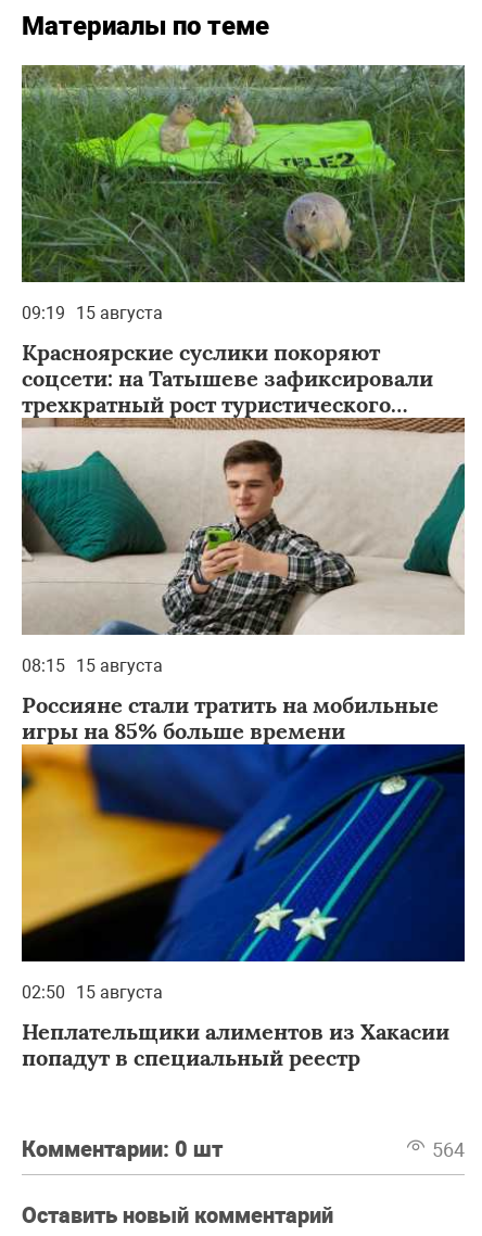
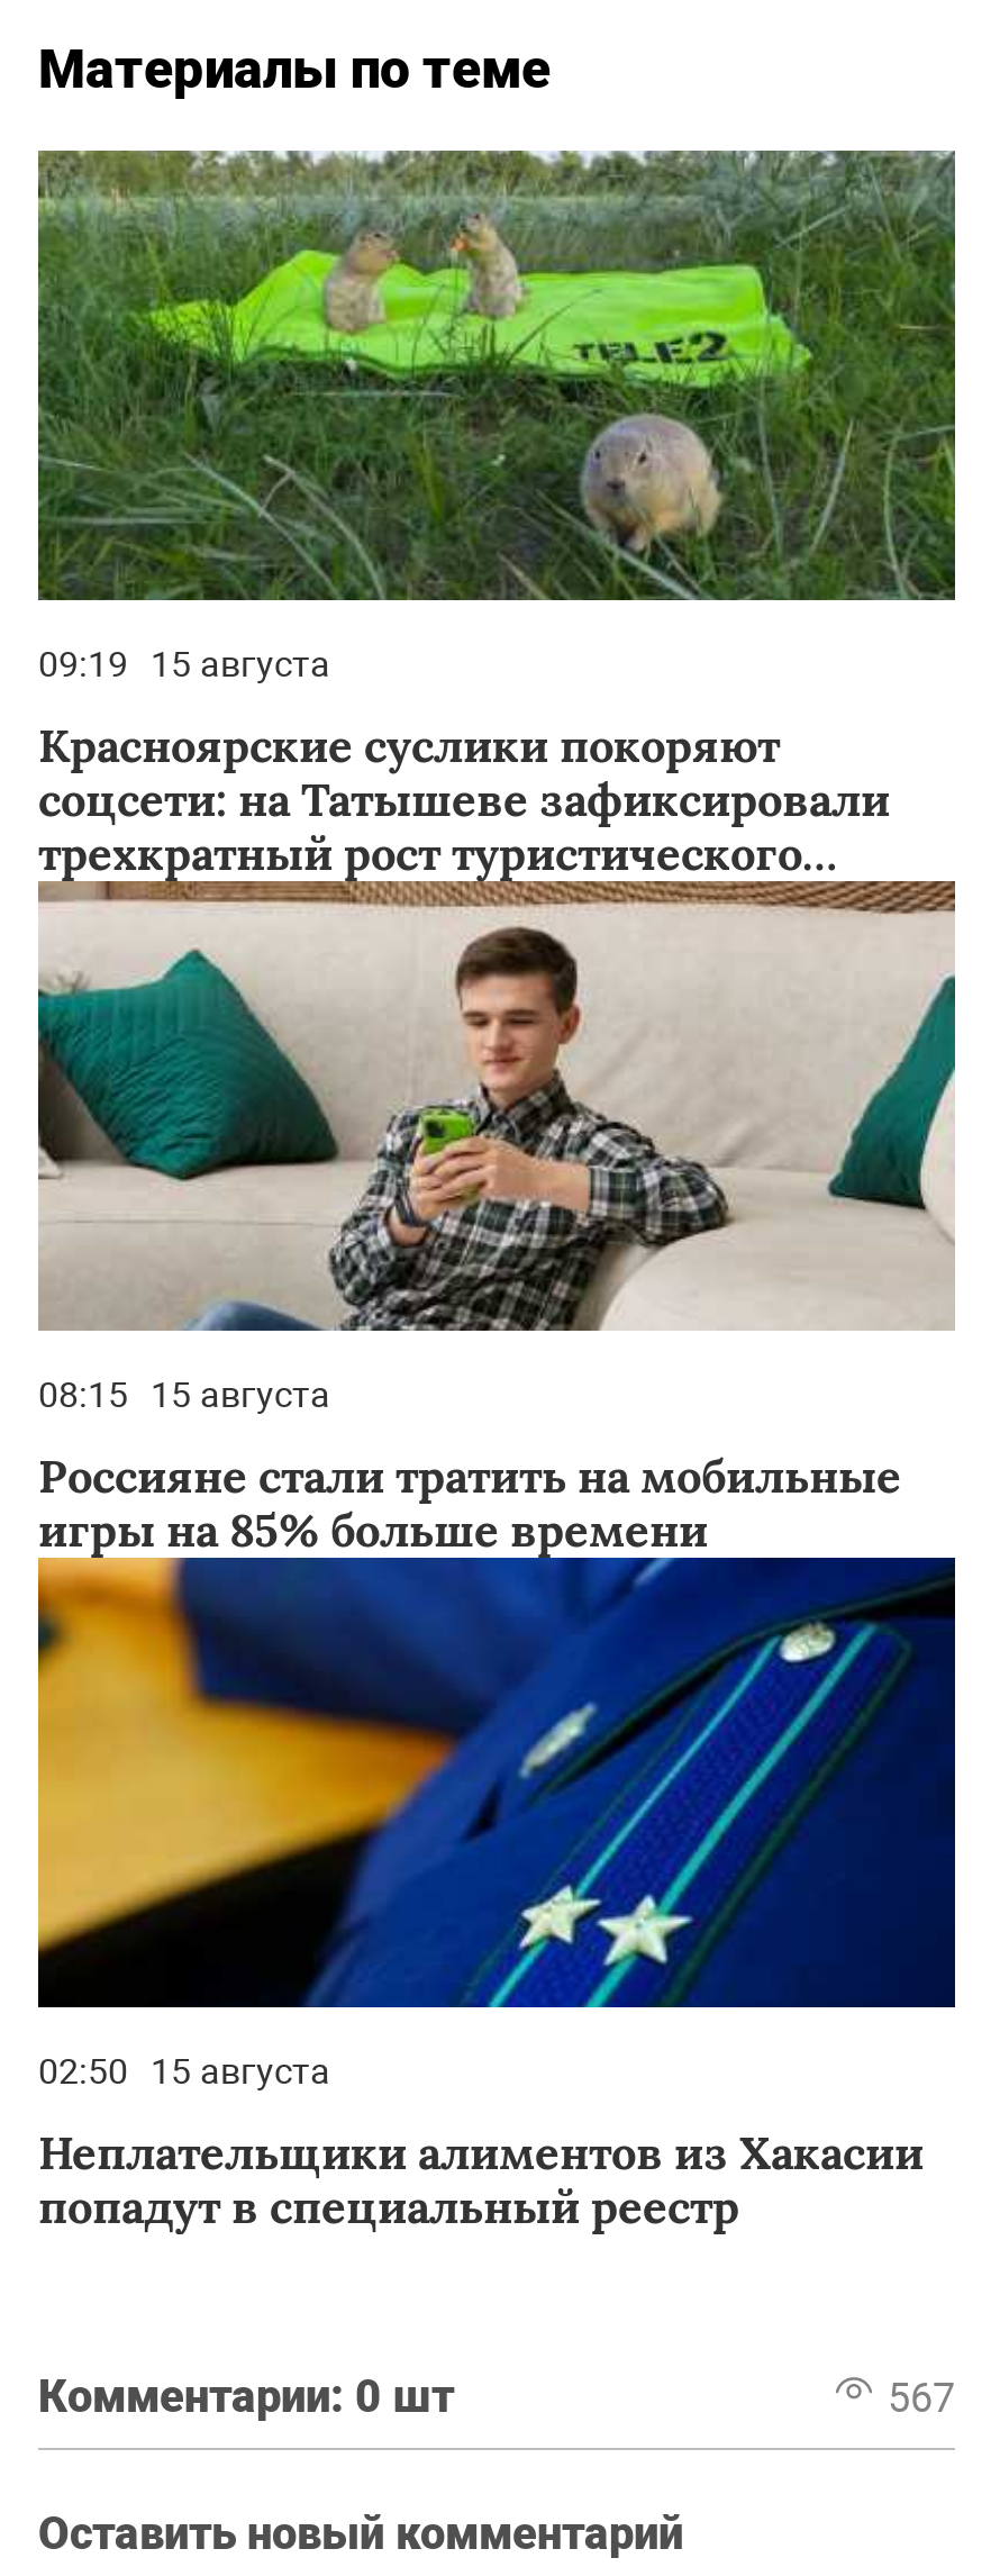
- 564
+ 567
